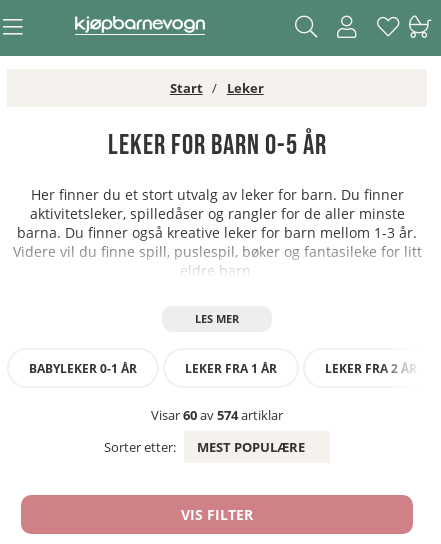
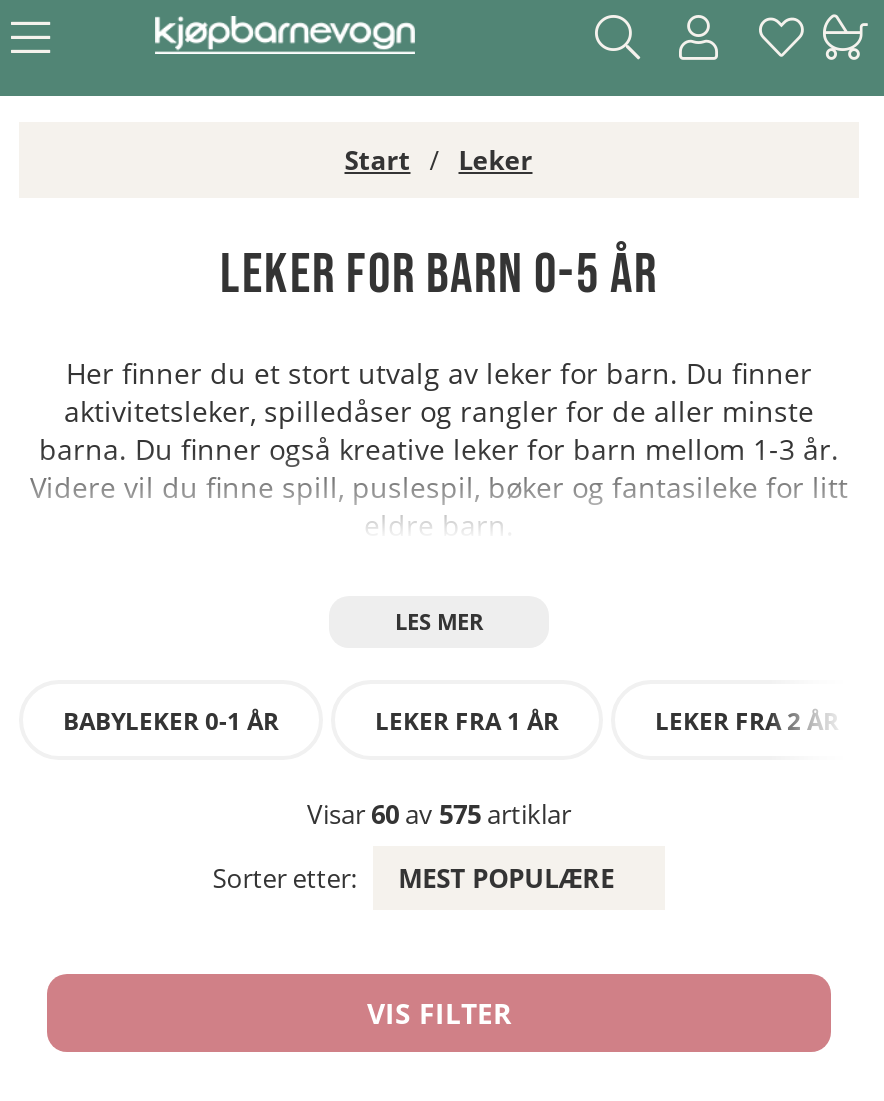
- Visar 60 av 574 artiklar
+ Visar 60 av 575 artiklar
